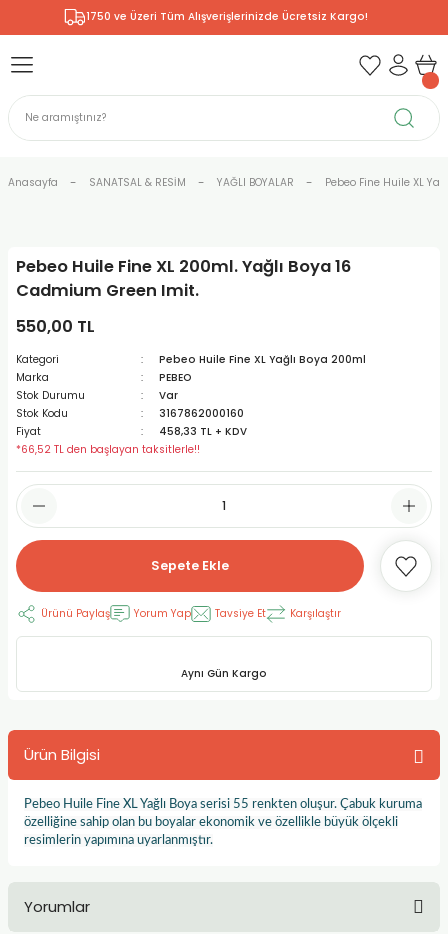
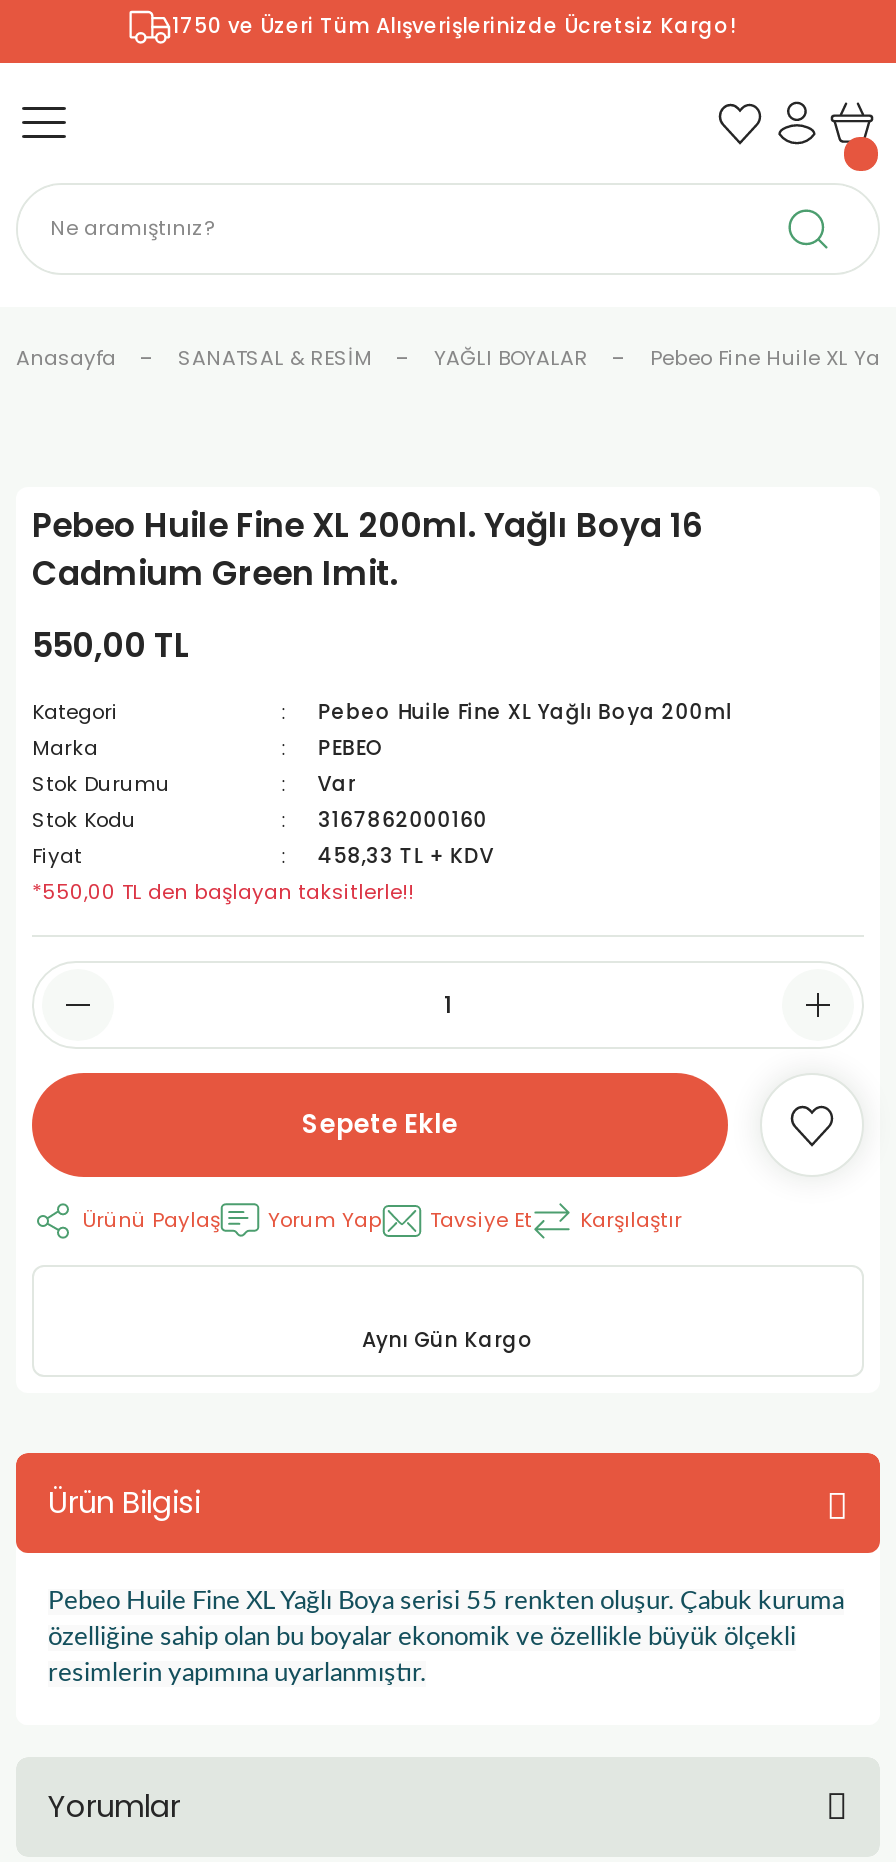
- *66,52 TL den başlayan taksitlerle!!
+ *550,00 TL den başlayan taksitlerle!!
